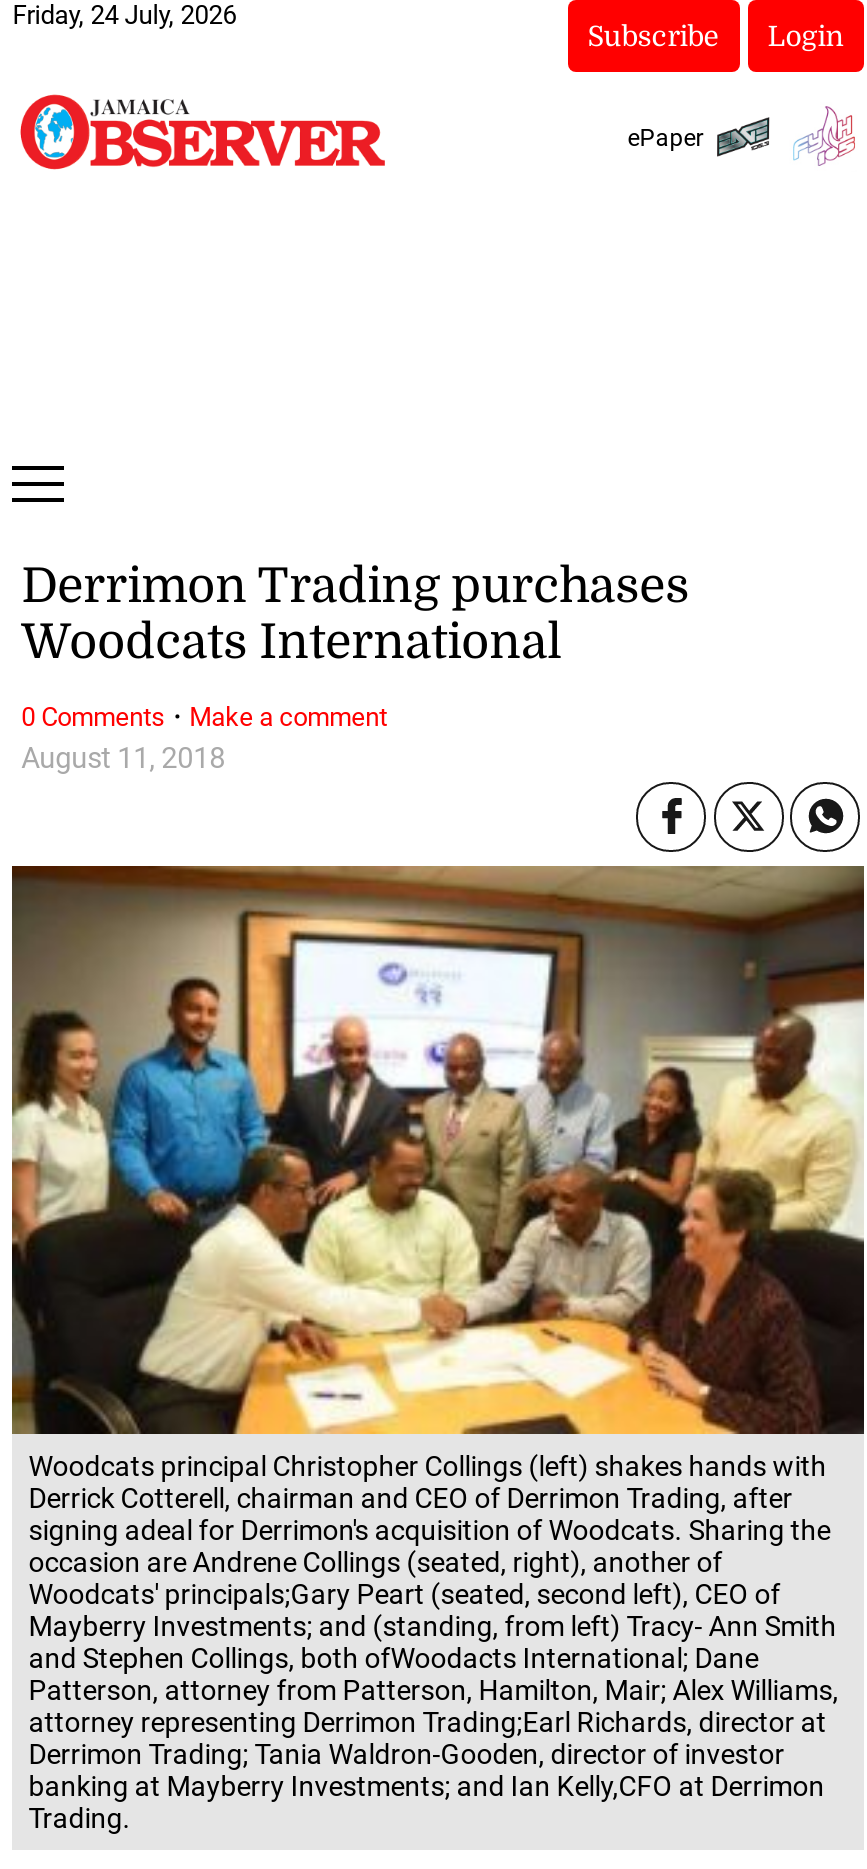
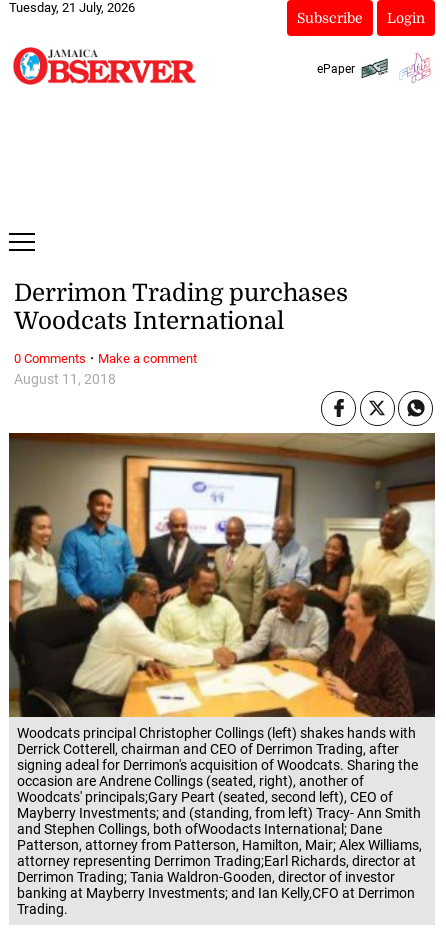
- Friday, 24 July, 2026
+ Tuesday, 21 July, 2026
